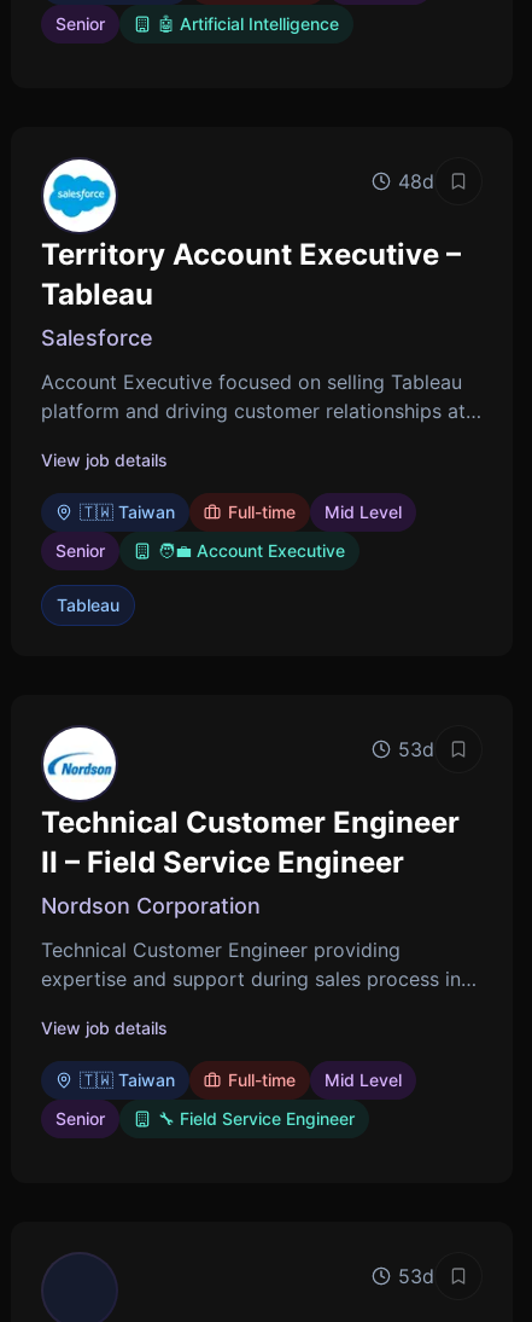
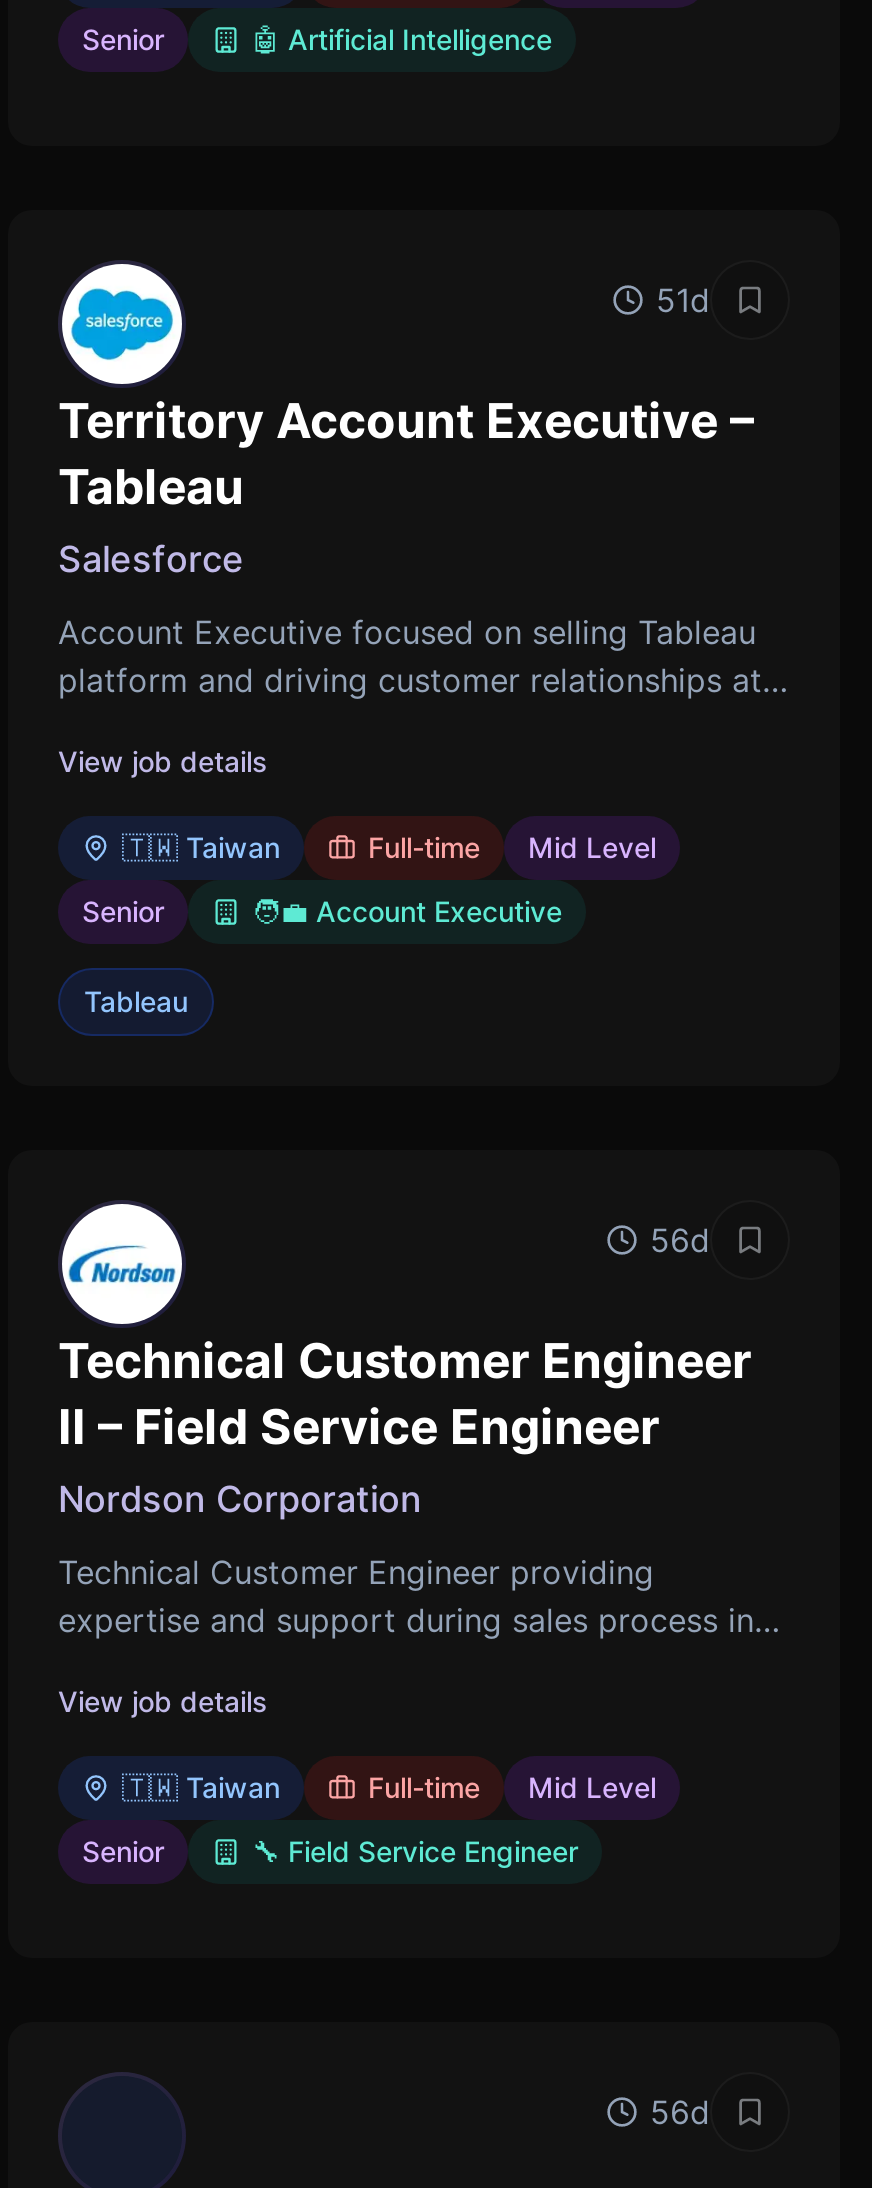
- 48d
+ 51d

- 53d
+ 56d

- 53d
+ 56d
